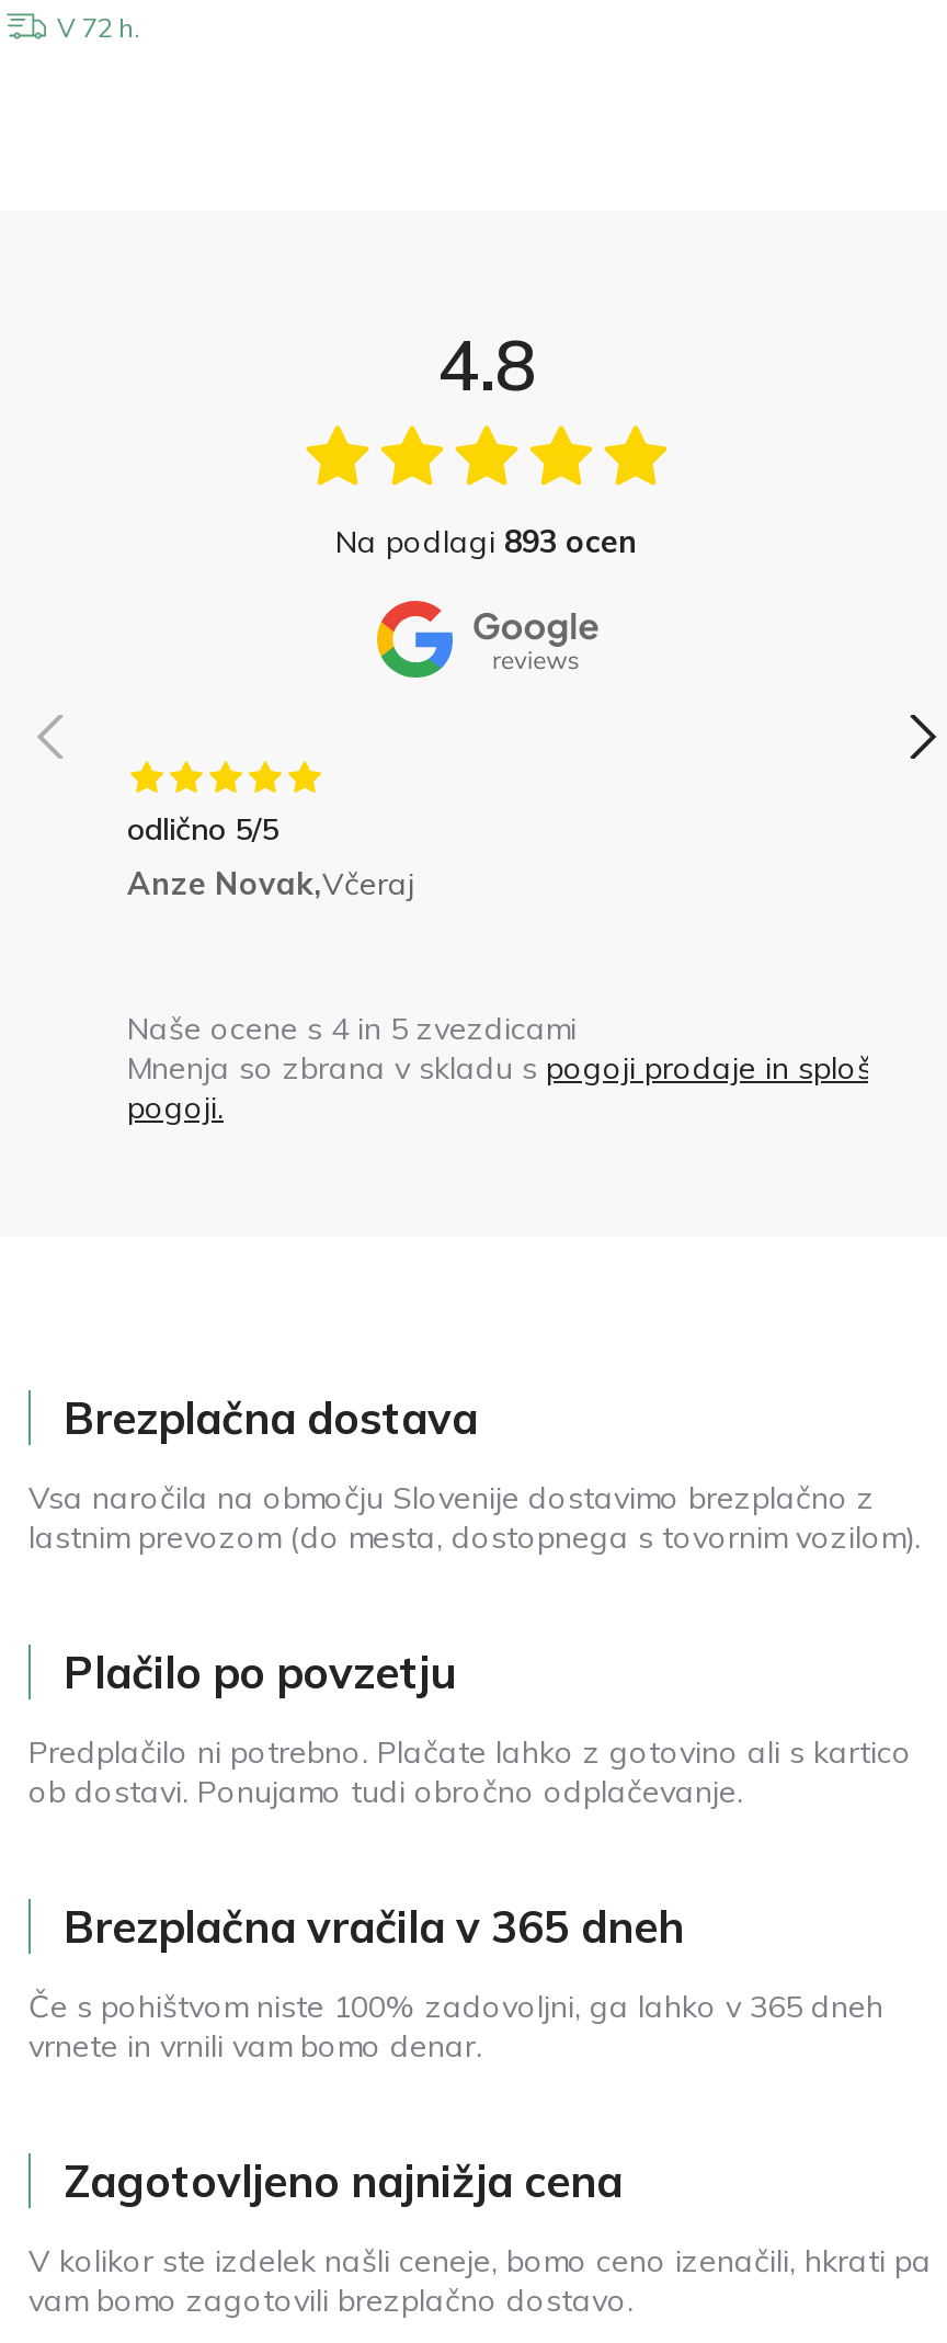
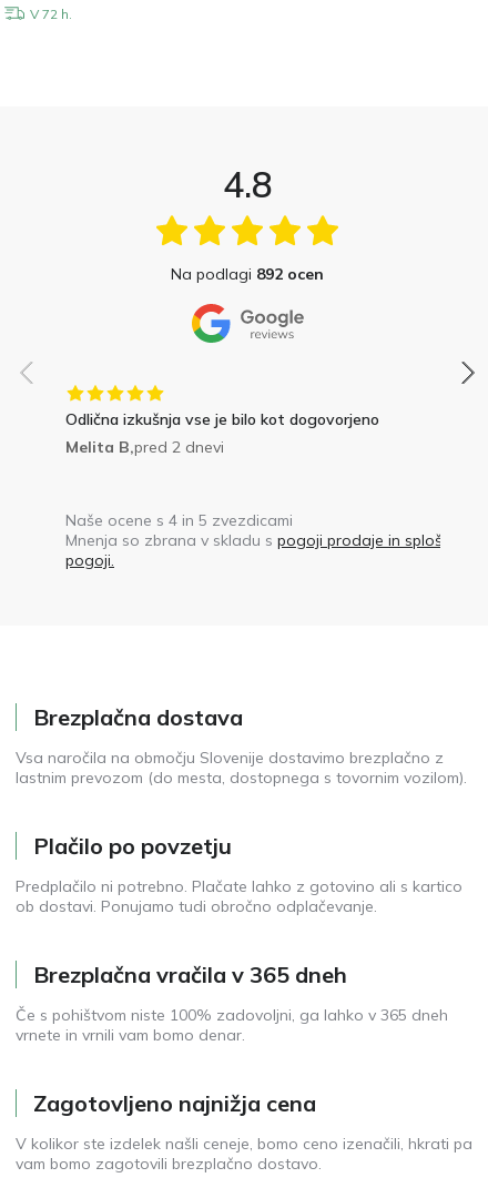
- Na podlagi 893 ocen
+ Na podlagi 892 ocen

- odlično 5/5
- Anze Novak,Včeraj
+ Odlična izkušnja vse je bilo kot dogovorjeno
+ Melita B,pred 2 dnevi
